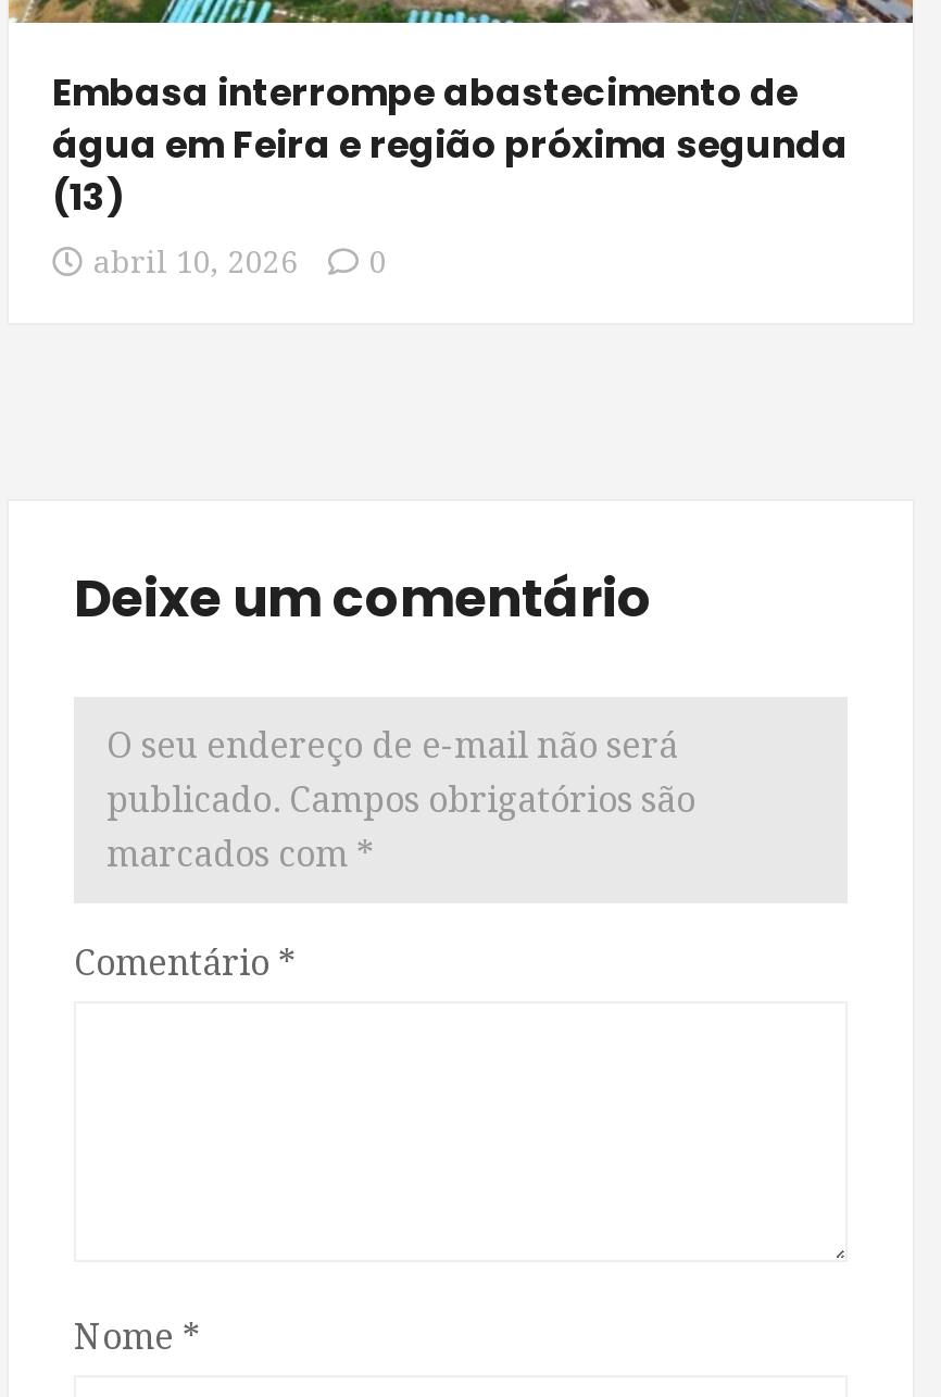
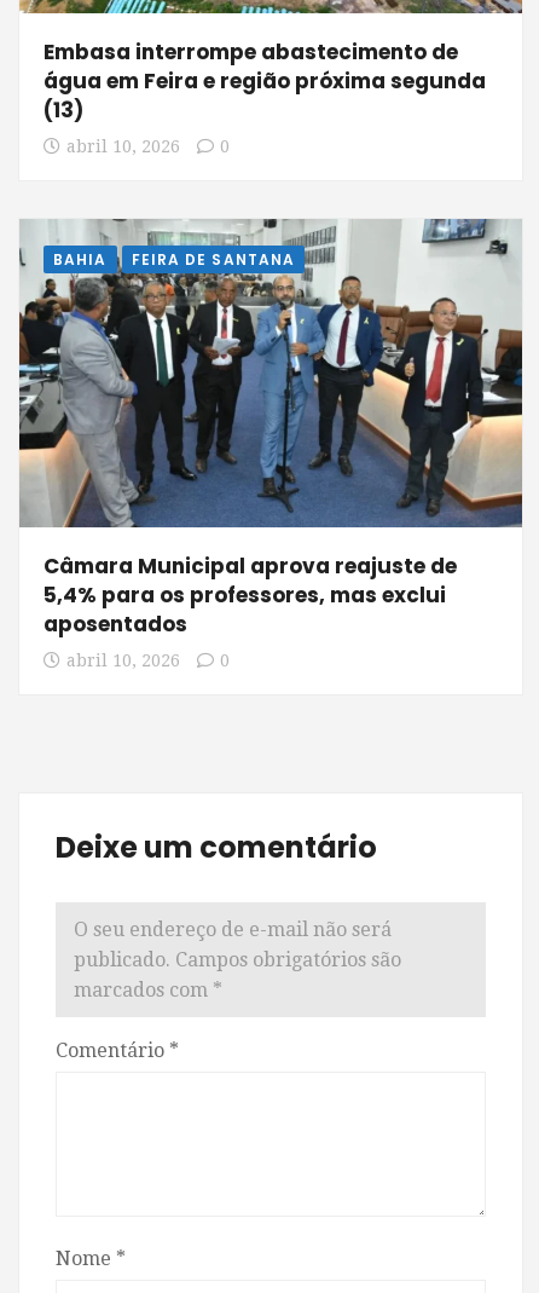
+ [image]
+ BAHIA
+ FEIRA DE SANTANA

+ Câmara Municipal aprova reajuste de
+ 5,4% para os professores, mas exclui
+ aposentados
+ abril 10, 2026
+ 0
